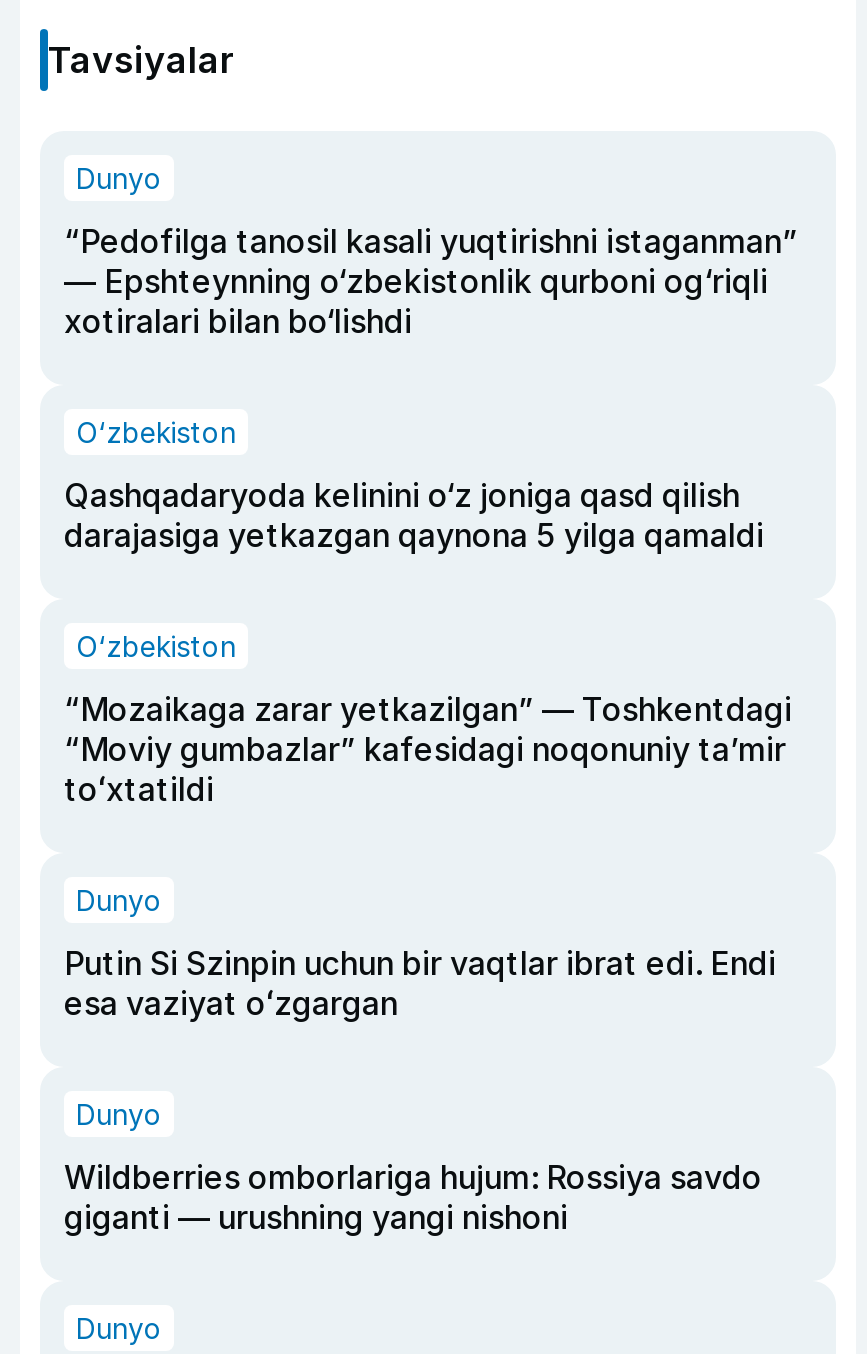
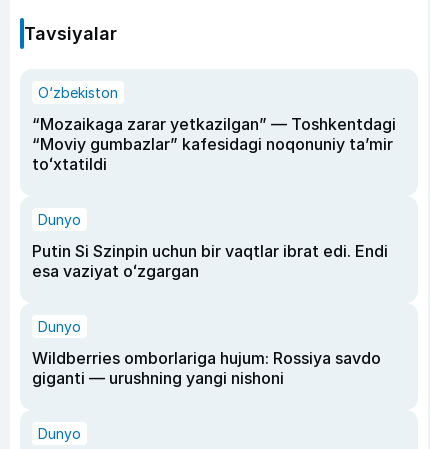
- Dunyo
- “Pedofilga tanosil kasali yuqtirishni istaganman”
- — Epshteynning o‘zbekistonlik qurboni og‘riqli
- xotiralari bilan bo‘lishdi
- O‘zbekiston
- Qashqadaryoda kelinini o‘z joniga qasd qilish
- darajasiga yetkazgan qaynona 5 yilga qamaldi
